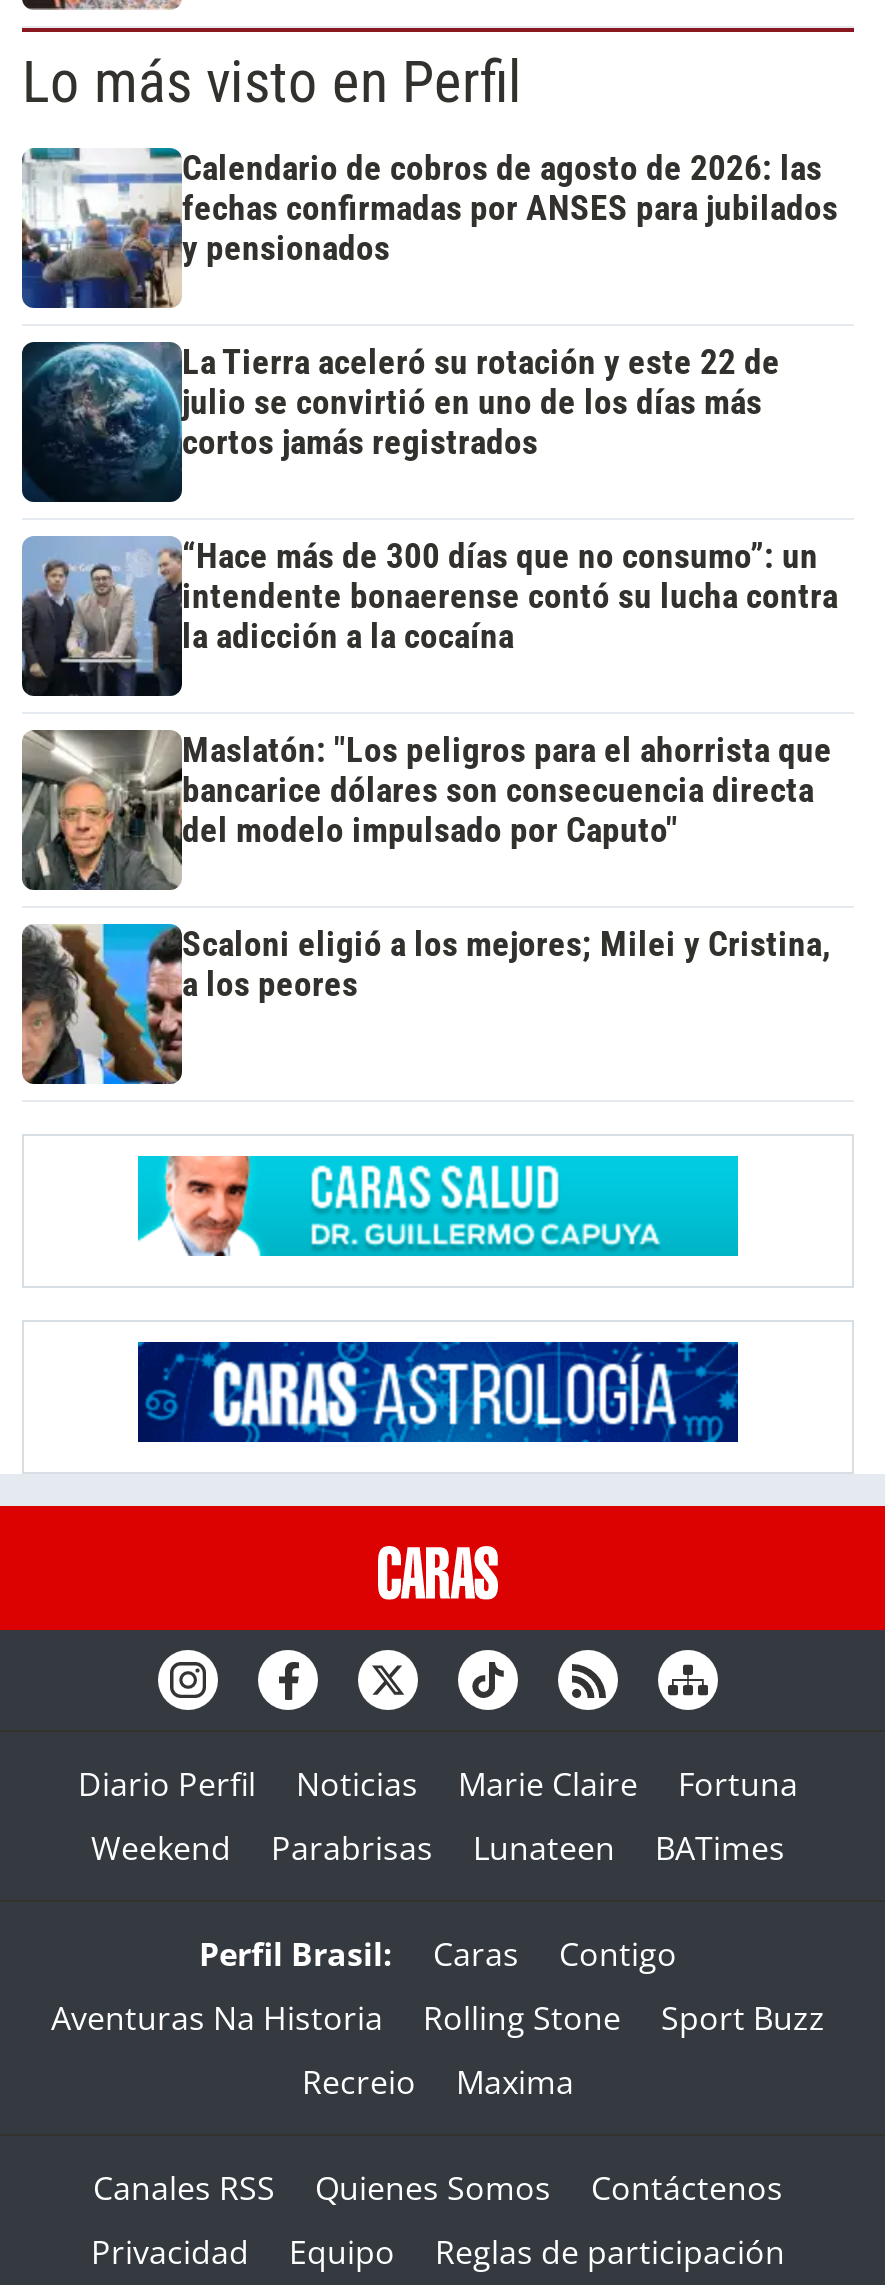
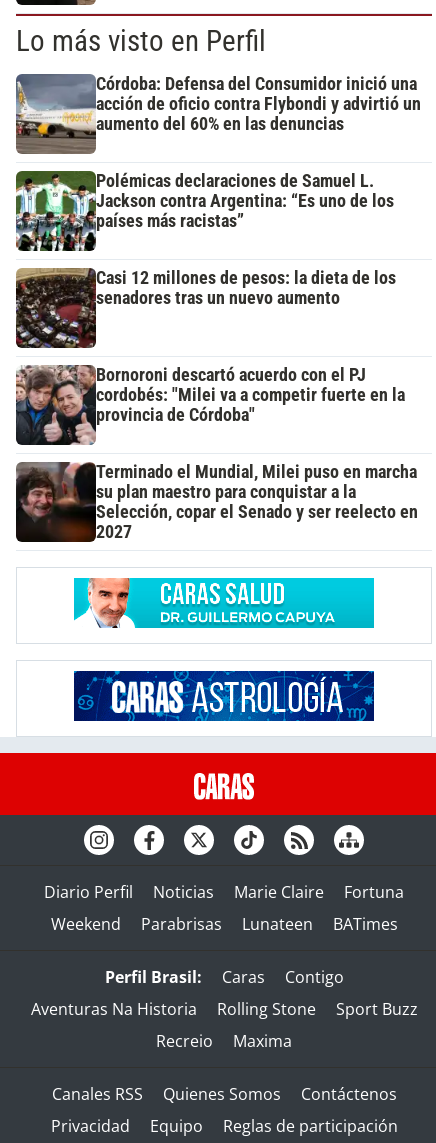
- [image]
- Calendario de cobros de agosto de 2026: las
- fechas confirmadas por ANSES para jubilados
- y pensionados
+ [image]
+ Córdoba: Defensa del Consumidor inició una
+ acción de oficio contra Flybondi y advirtió un
+ aumento del 60% en las denuncias

- [image]
- La Tierra aceleró su rotación y este 22 de
- julio se convirtió en uno de los días más
- cortos jamás registrados
+ [image]
+ Polémicas declaraciones de Samuel L.
+ Jackson contra Argentina: “Es uno de los
+ países más racistas”

- [image]
- “Hace más de 300 días que no consumo”: un
- intendente bonaerense contó su lucha contra
- la adicción a la cocaína
+ [image]
+ Casi 12 millones de pesos: la dieta de los
+ senadores tras un nuevo aumento

- [image]
- Maslatón: "Los peligros para el ahorrista que
- bancarice dólares son consecuencia directa
- del modelo impulsado por Caputo"
+ [image]
+ Bornoroni descartó acuerdo con el PJ
+ cordobés: "Milei va a competir fuerte en la
+ provincia de Córdoba"

- [image]
- Scaloni eligió a los mejores; Milei y Cristina,
- a los peores
+ [image]
+ Terminado el Mundial, Milei puso en marcha
+ su plan maestro para conquistar a la
+ Selección, copar el Senado y ser reelecto en
+ 2027
